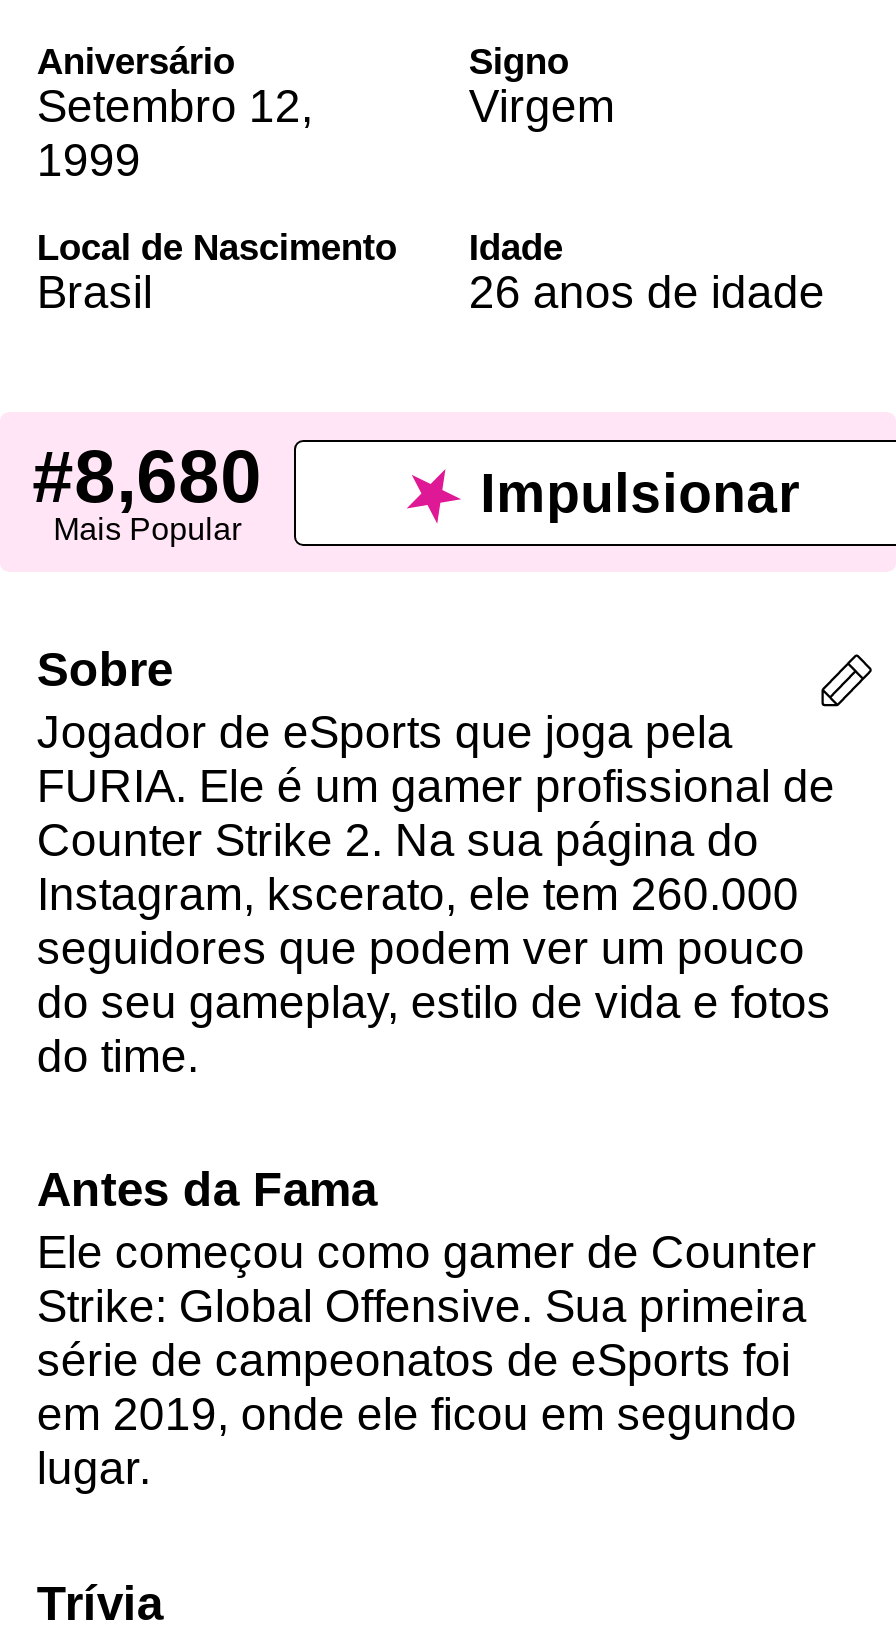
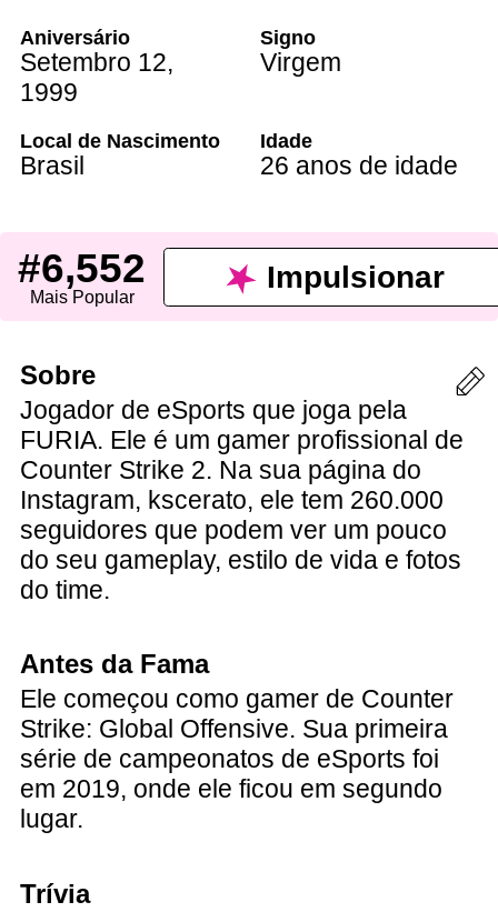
- #8,680
+ #6,552
